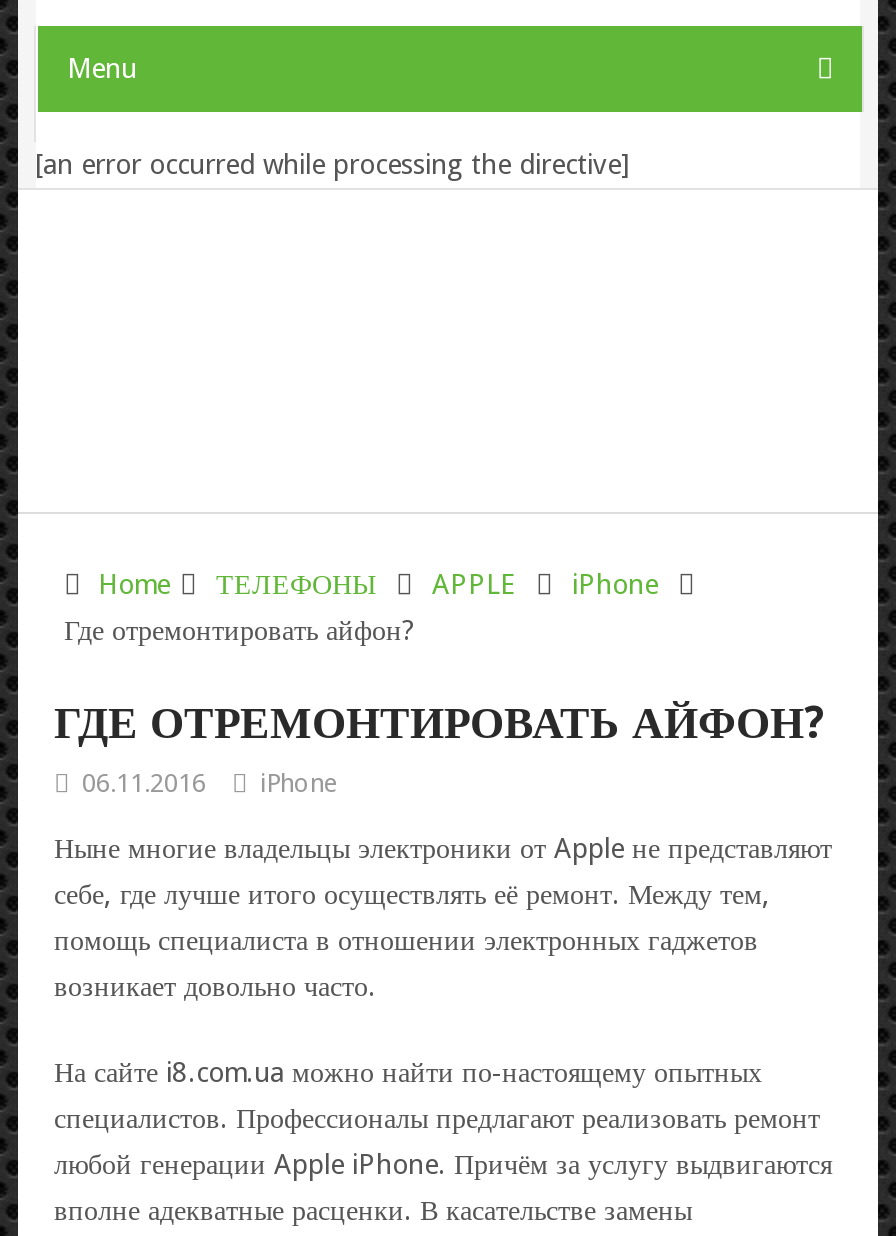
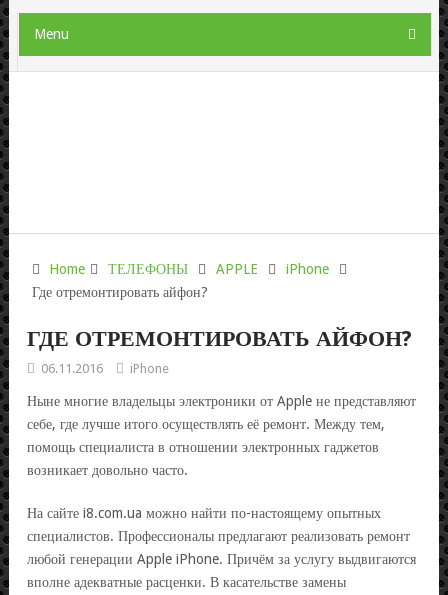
- [an error occurred while processing the directive]
